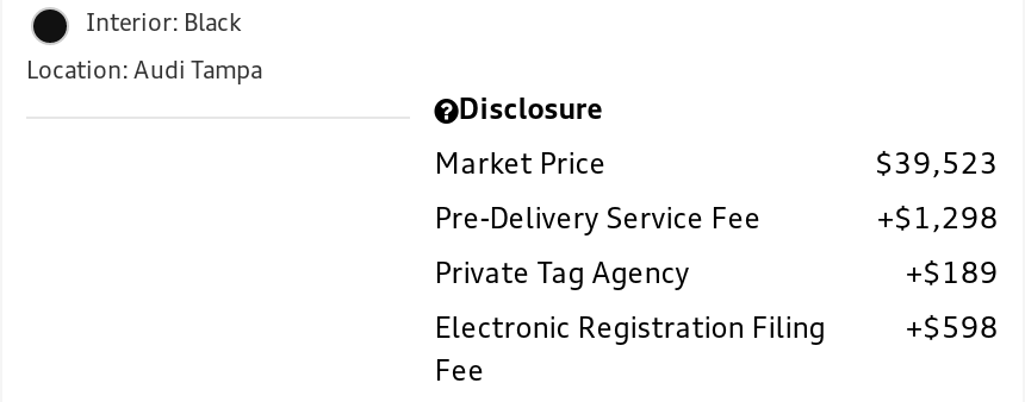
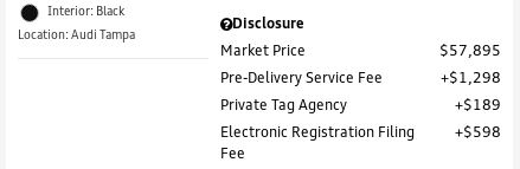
- $39,523
+ $57,895
